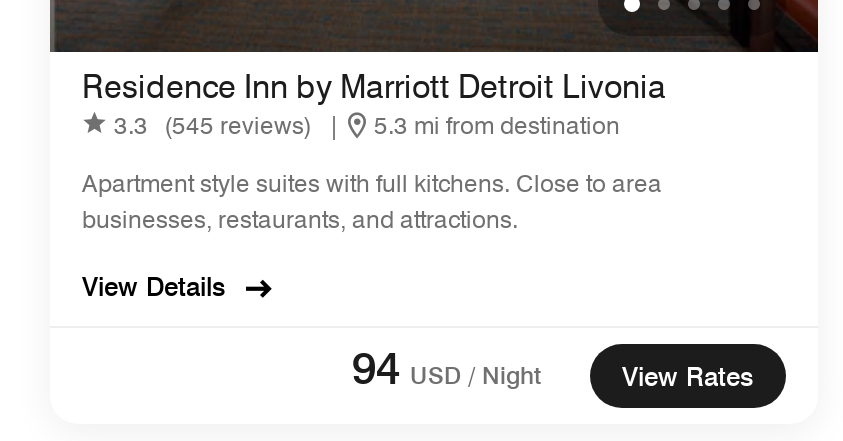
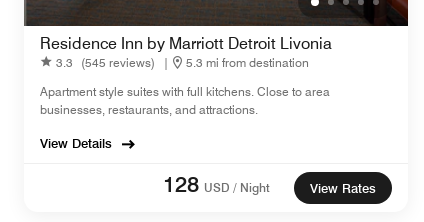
- 94 USD / Night
+ 128 USD / Night
